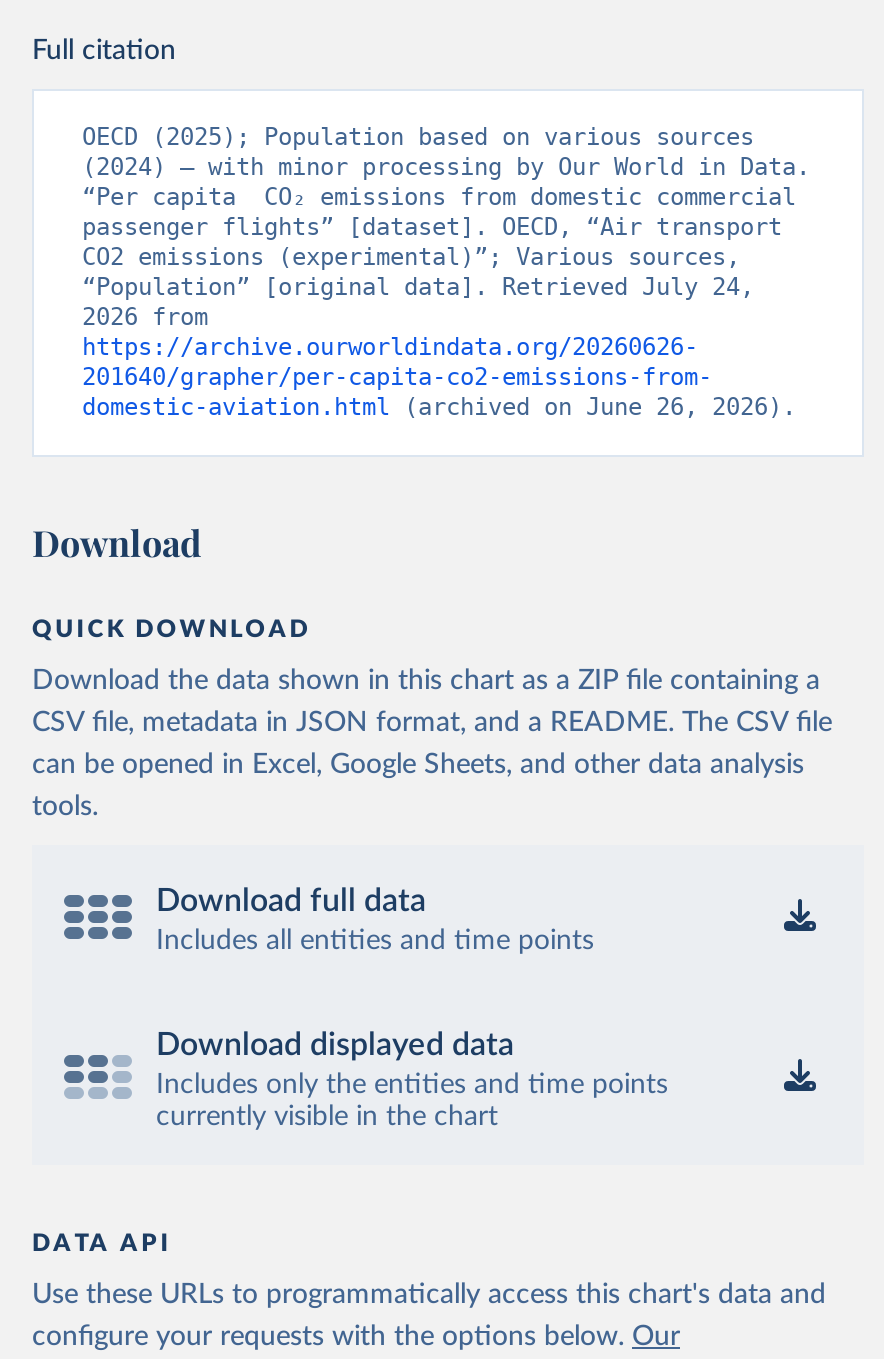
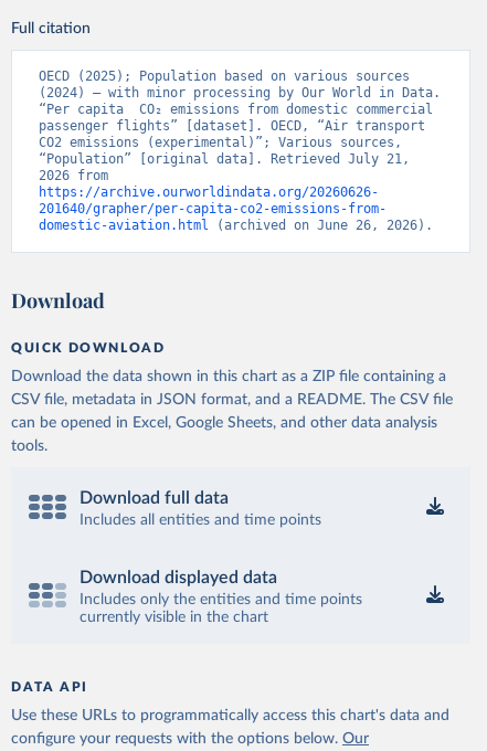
- “Population” [original data]. Retrieved July 24,
+ “Population” [original data]. Retrieved July 21,
